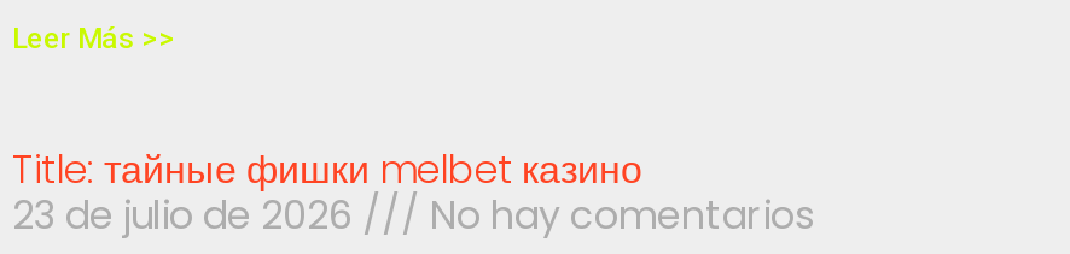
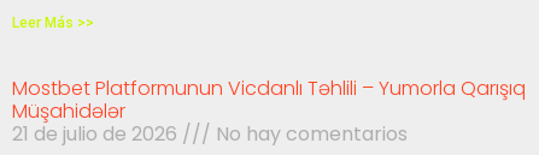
- Title: тайные фишки melbet казино
- 23 de julio de 2026
+ Mostbet Platformunun Vicdanlı Təhlili – Yumorla Qarışıq
+ Müşahidələr
+ 21 de julio de 2026
